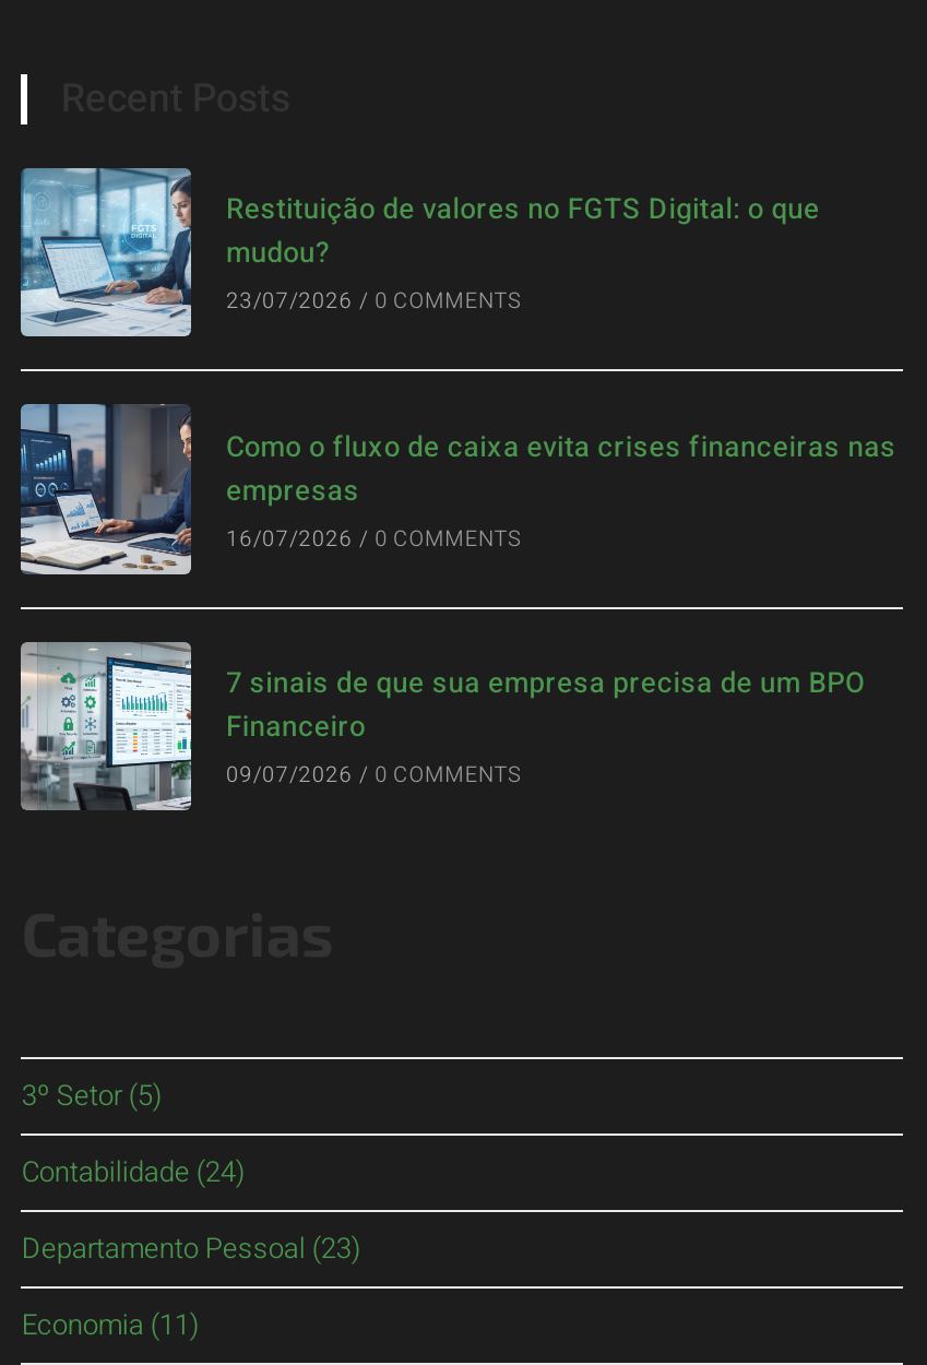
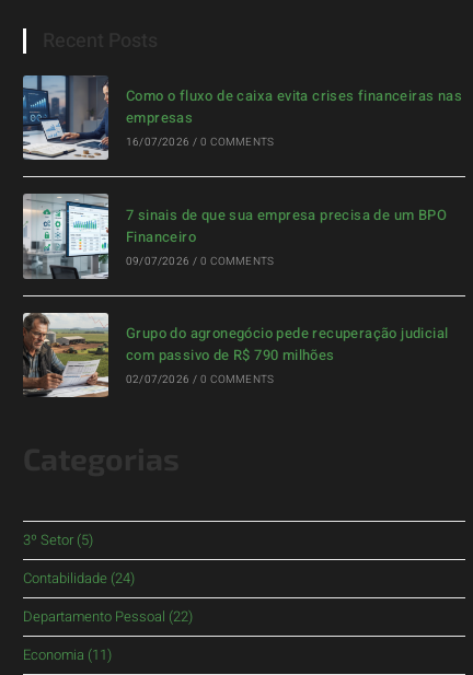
- [image]
- Restituição de valores no FGTS Digital: o que
- mudou?
- 23/07/2026 / 0 COMMENTS

moved up: [image] | Como o fluxo de caixa evita crises financeiras nas | empresas | 16/07/2026 / 0 COMMENTS | 7 sinais de que sua empresa precisa de um BPO | Financeiro | 09/07/2026 / 0 COMMENTS

+ [image]
+ Grupo do agronegócio pede recuperação judicial
+ com passivo de R$ 790 milhões
+ 02/07/2026 / 0 COMMENTS

- Departamento Pessoal (23)
+ Departamento Pessoal (22)
